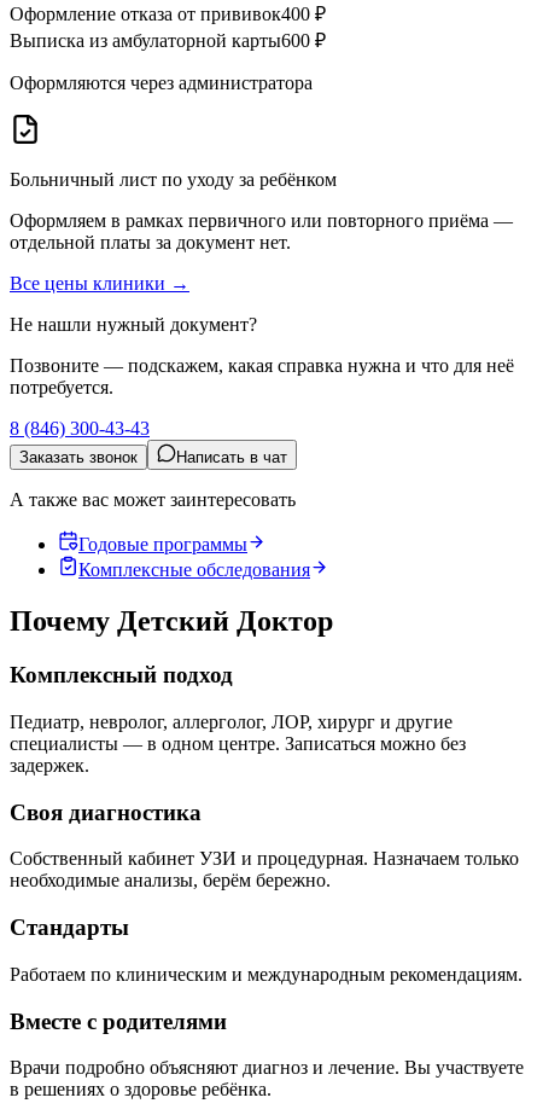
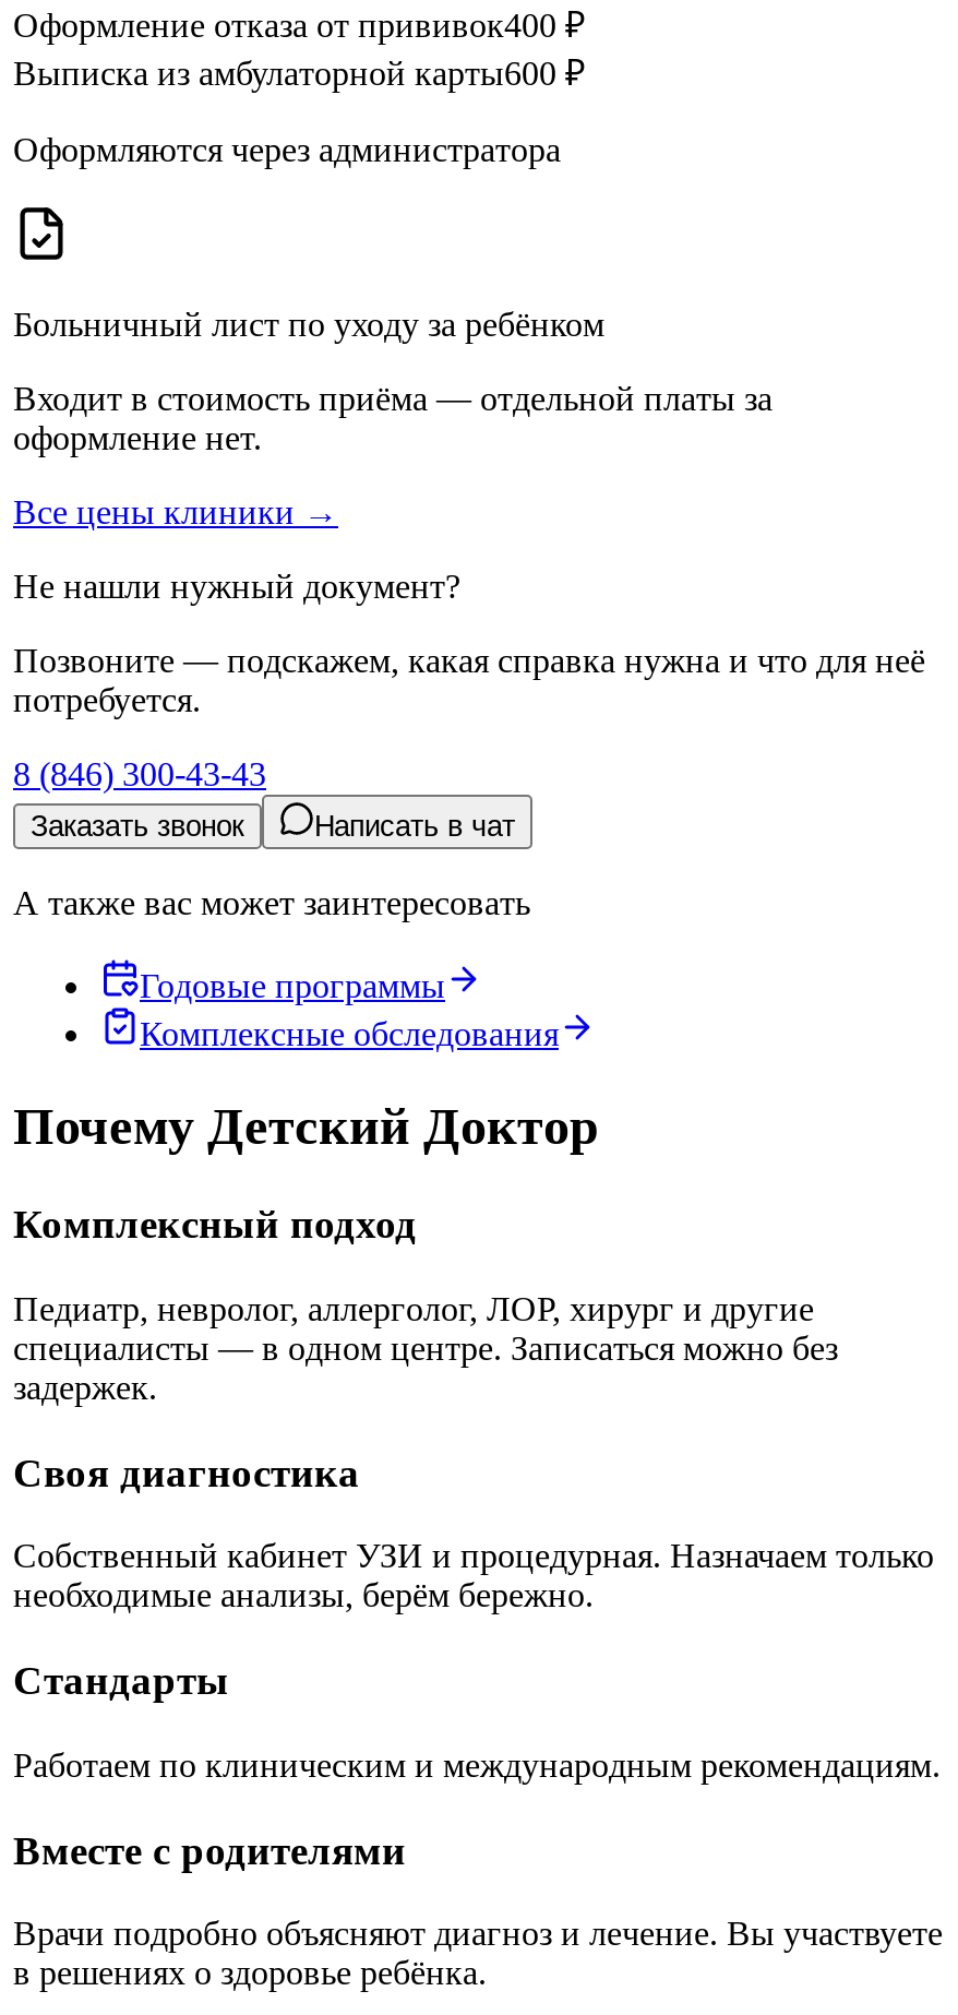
- Оформляем в рамках первичного или повторного приёма —
- отдельной платы за документ нет.
+ Входит в стоимость приёма — отдельной платы за
+ оформление нет.
